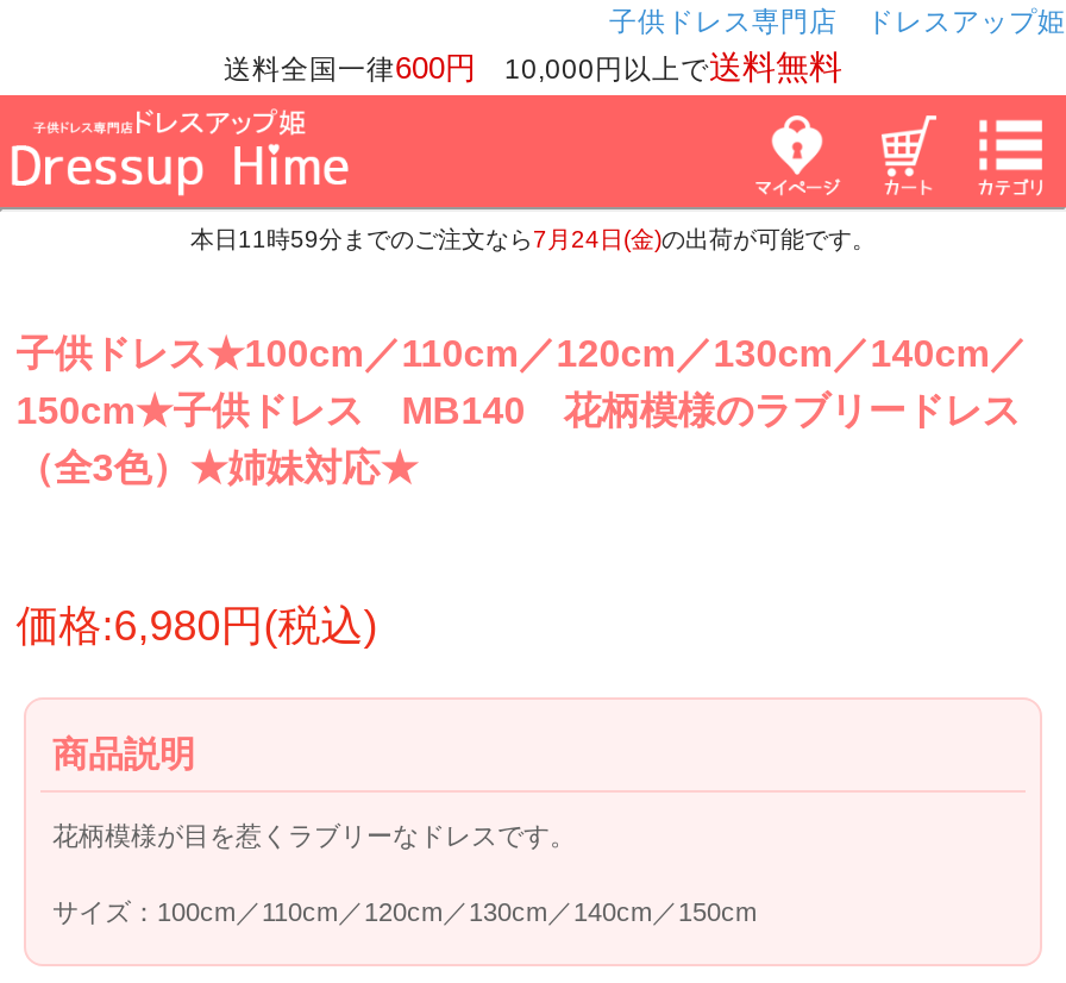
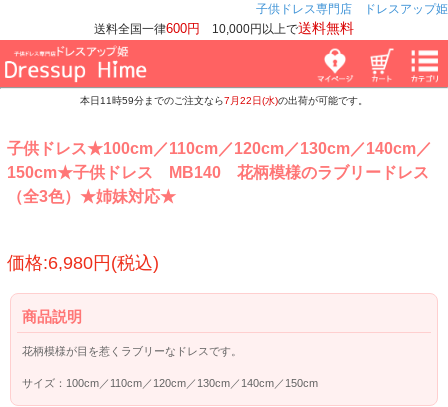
- 本日11時59分までのご注文なら7月24日(金)の出荷が可能です。
+ 本日11時59分までのご注文なら7月22日(水)の出荷が可能です。
